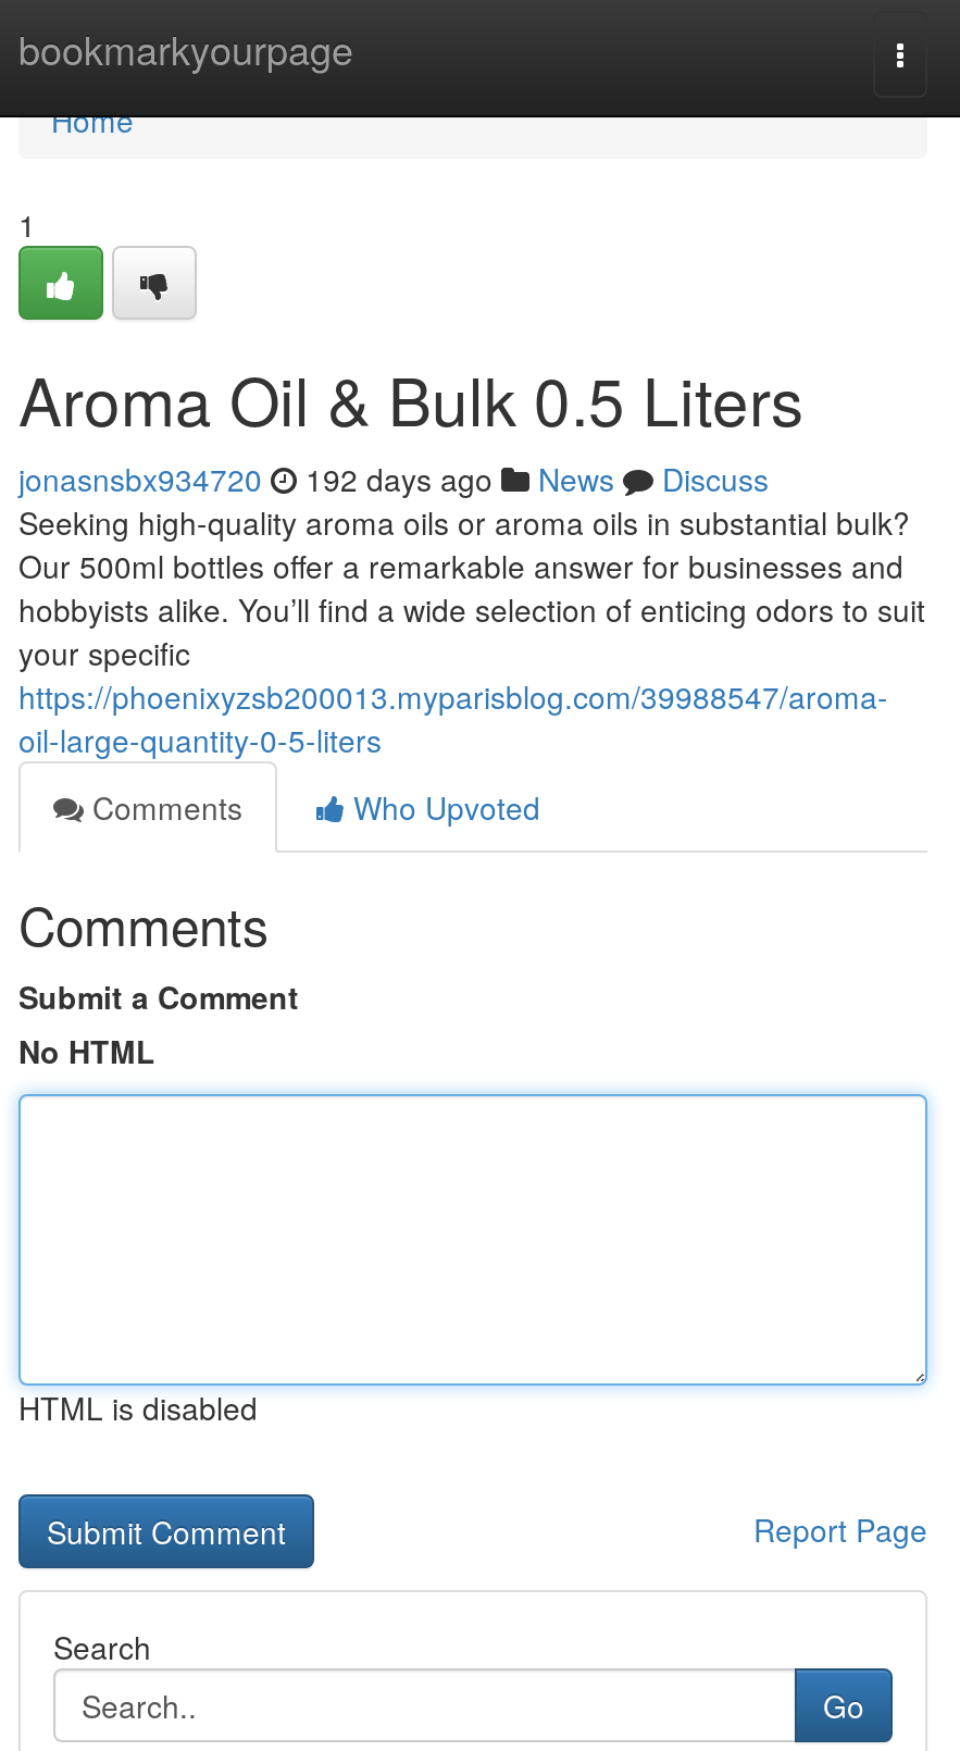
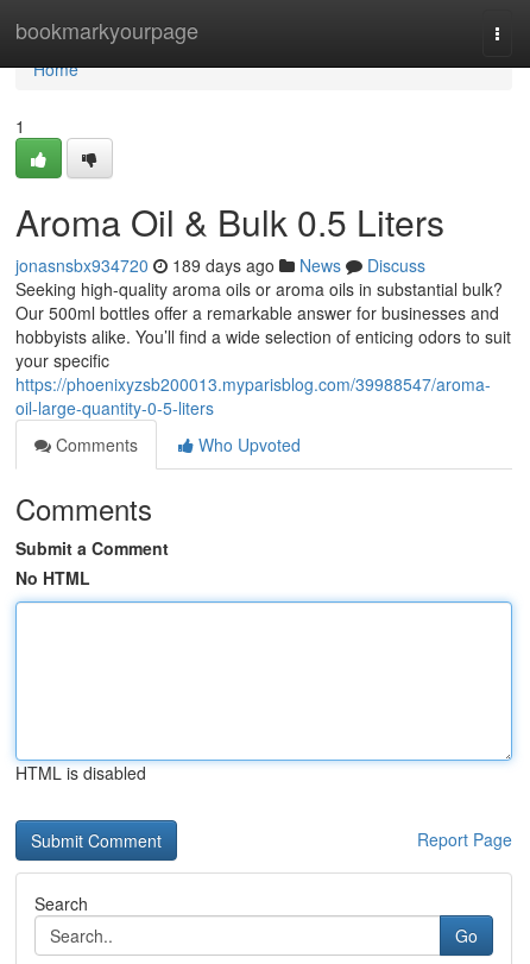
- jonasnsbx934720 192 days ago News Discuss
+ jonasnsbx934720 189 days ago News Discuss
